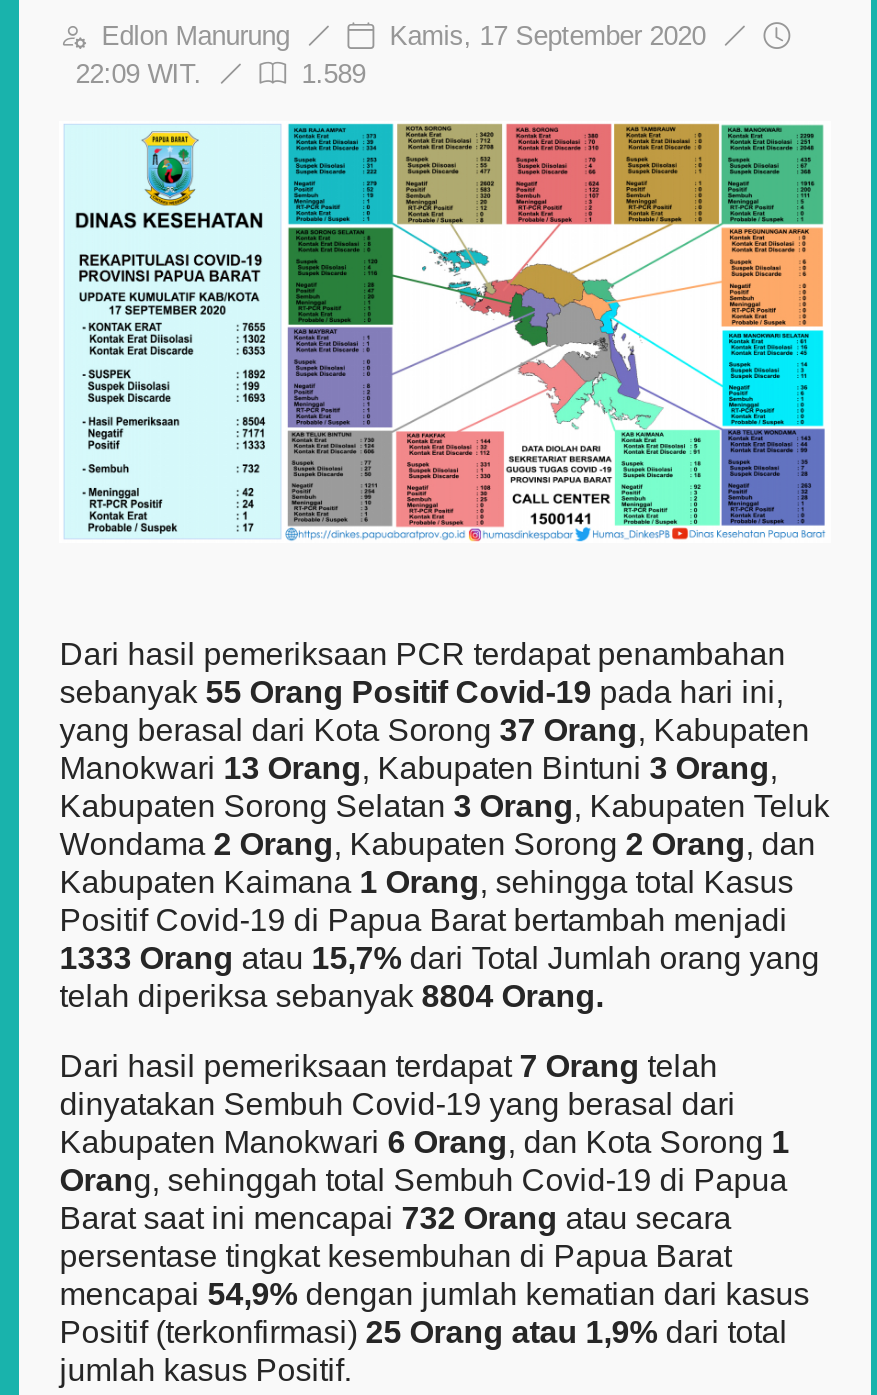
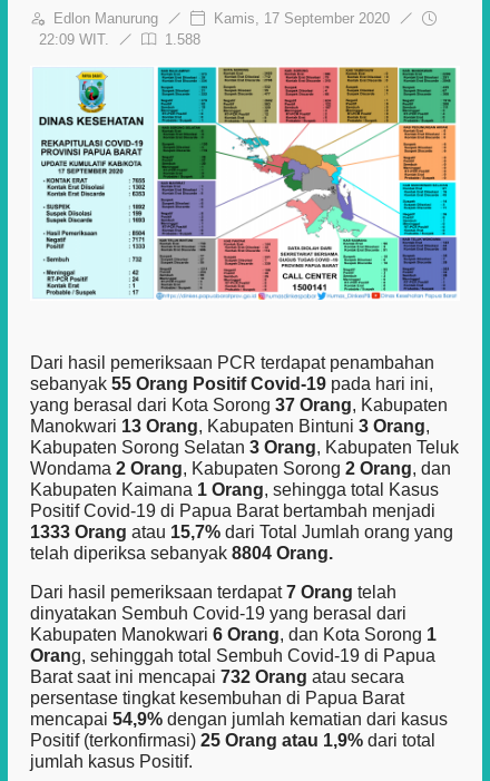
- 1.589
+ 1.588
